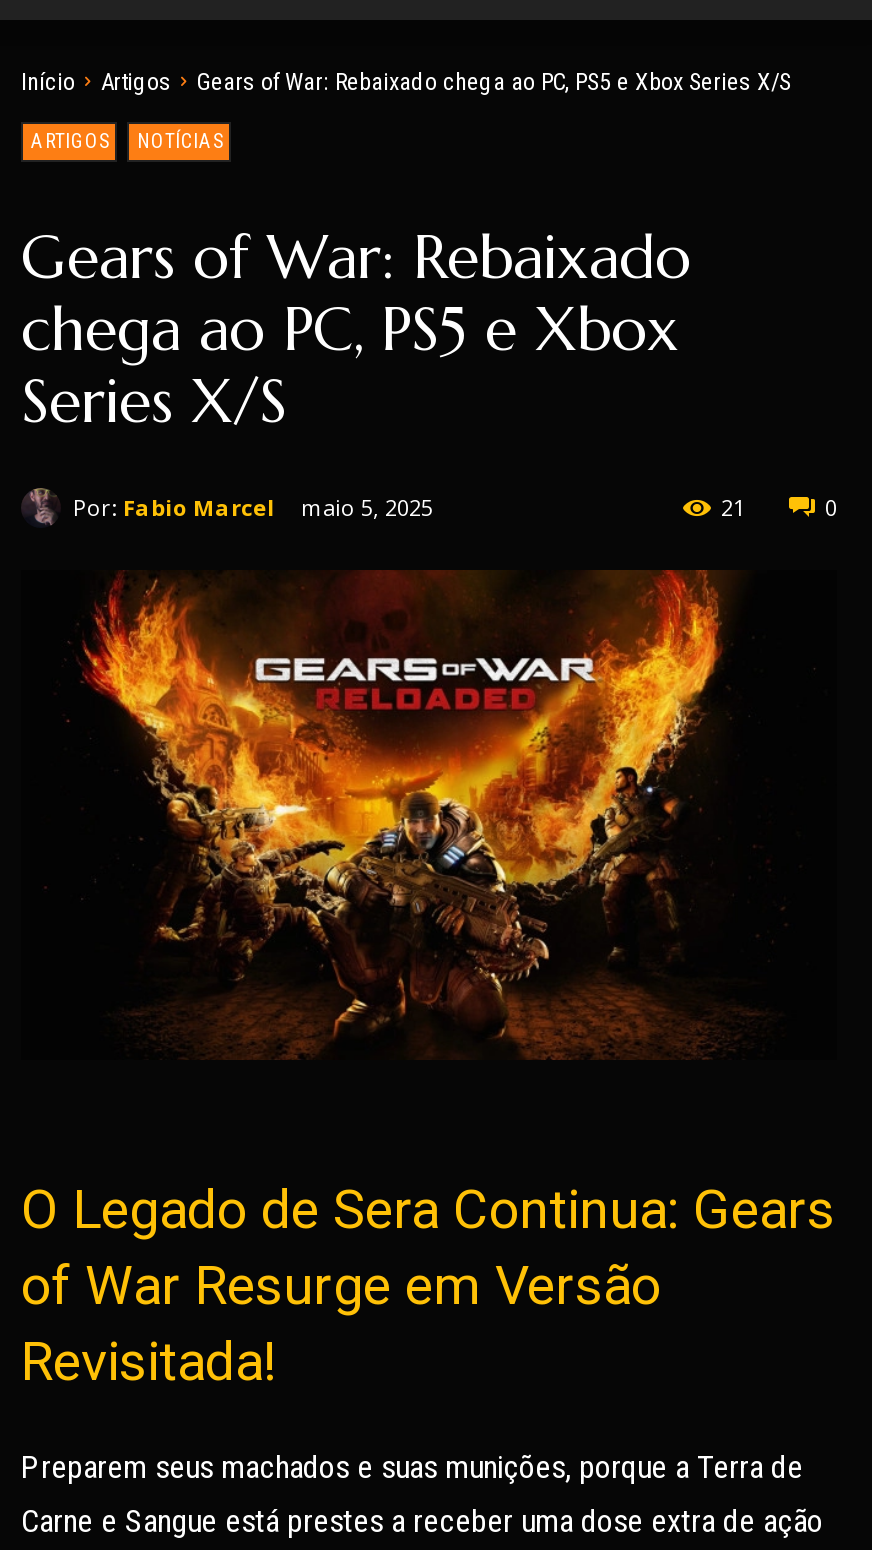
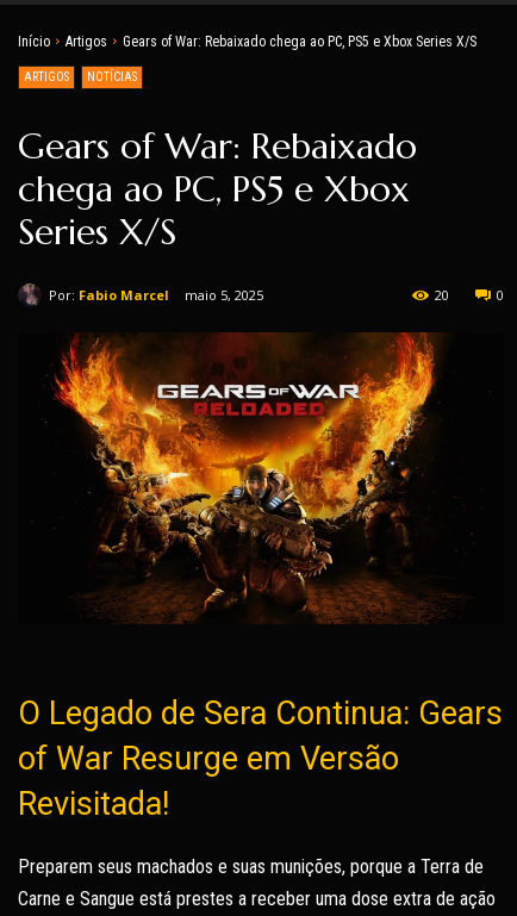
- 21
+ 20
